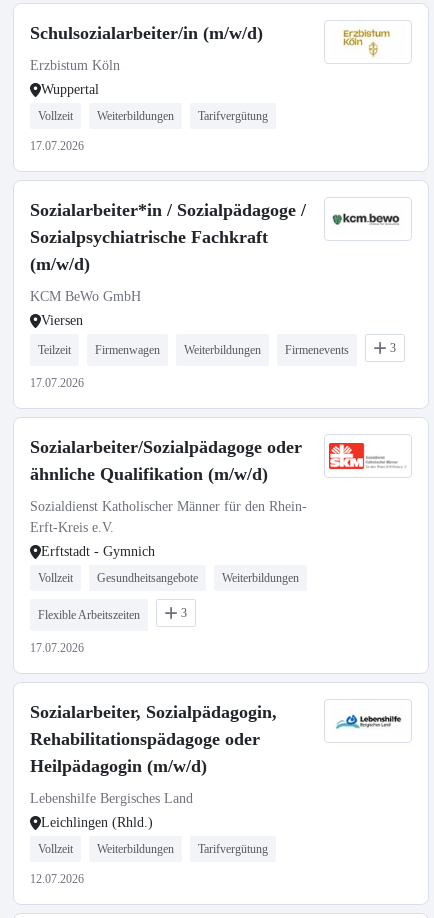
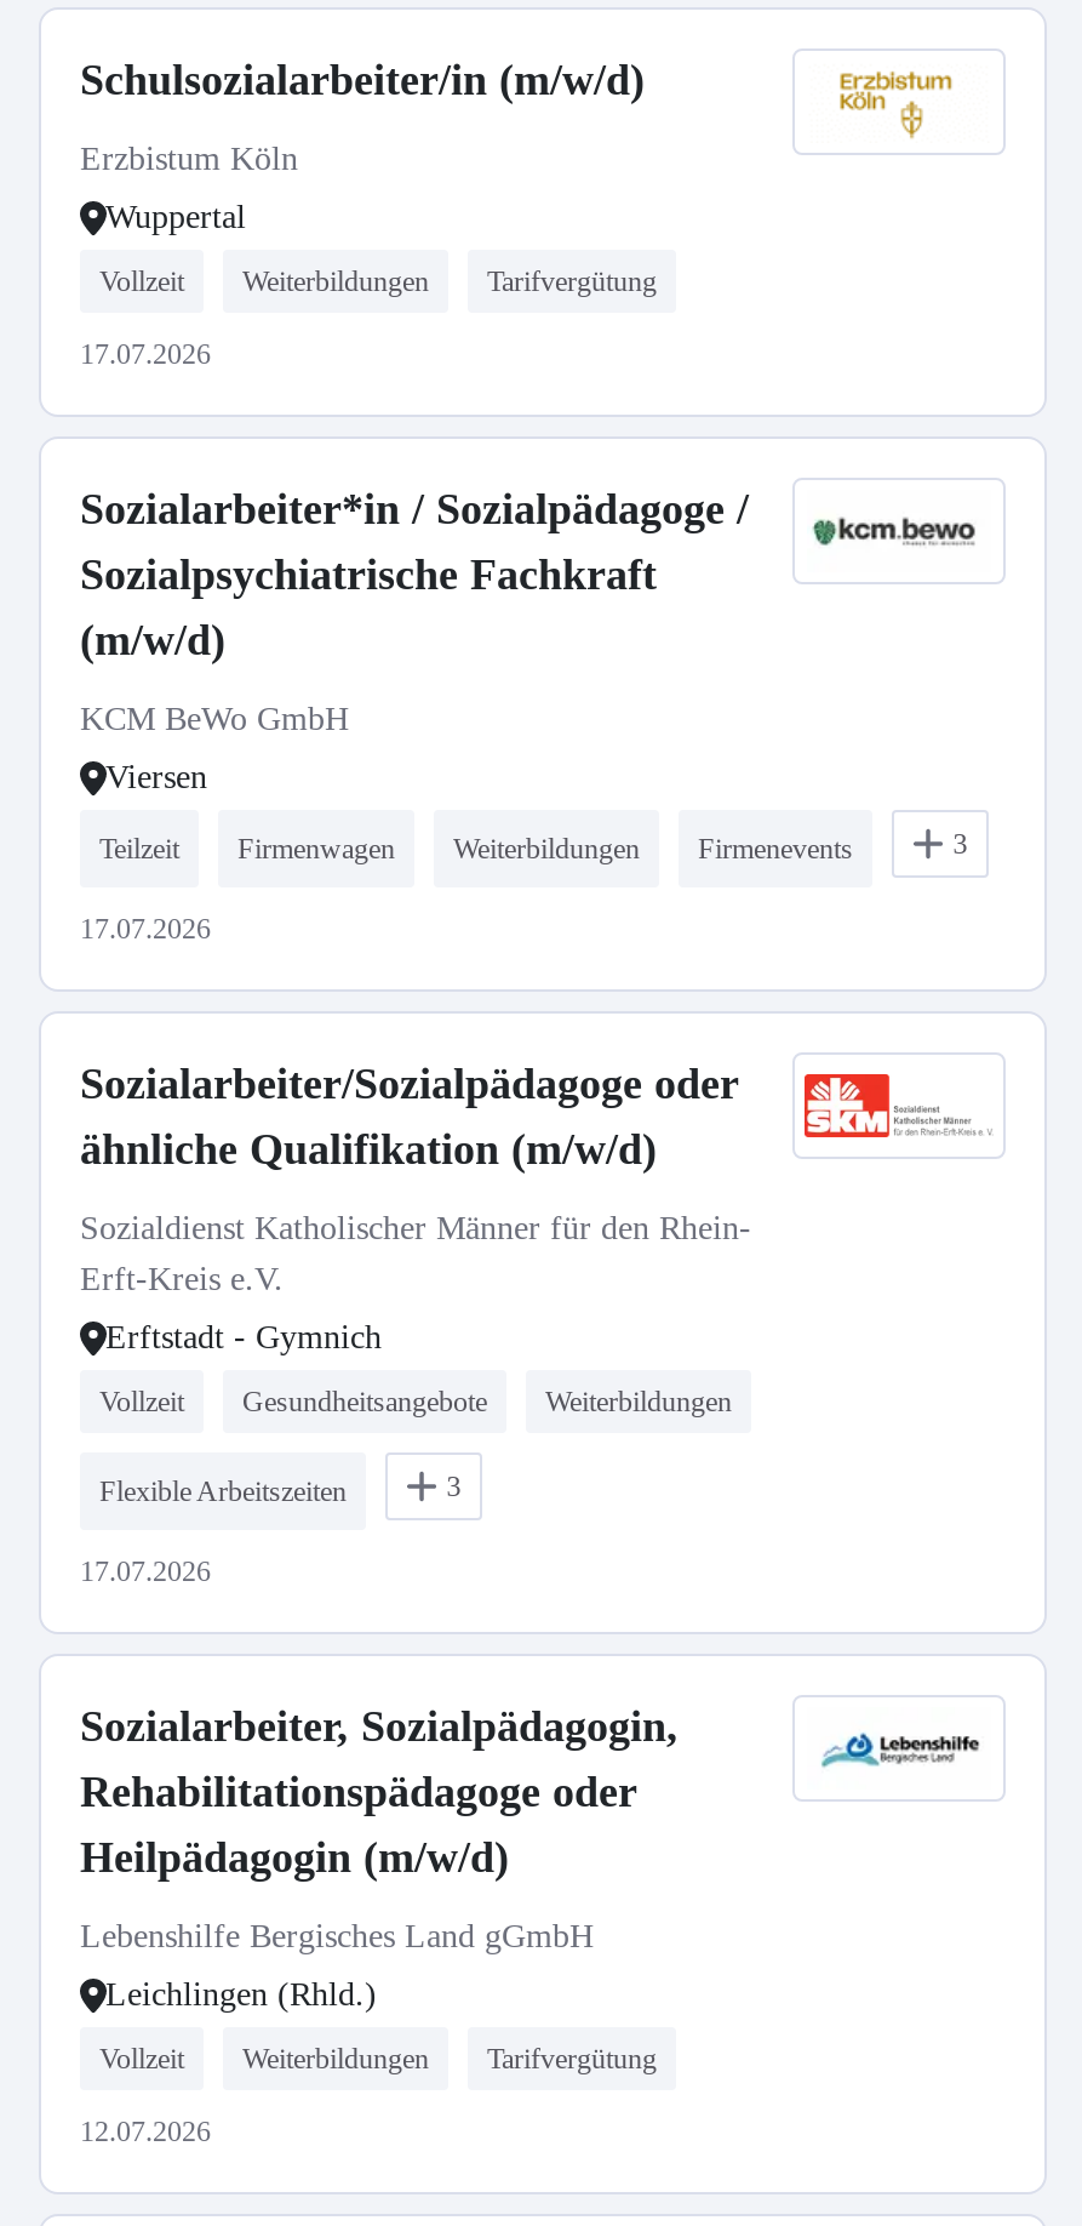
- Lebenshilfe Bergisches Land
+ Lebenshilfe Bergisches Land gGmbH
